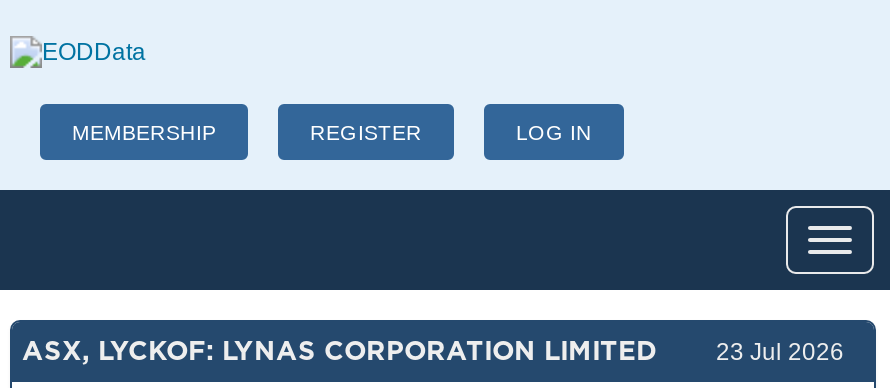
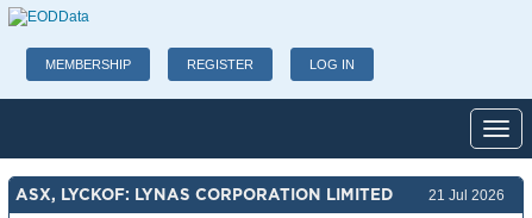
- 23 Jul 2026
+ 21 Jul 2026
